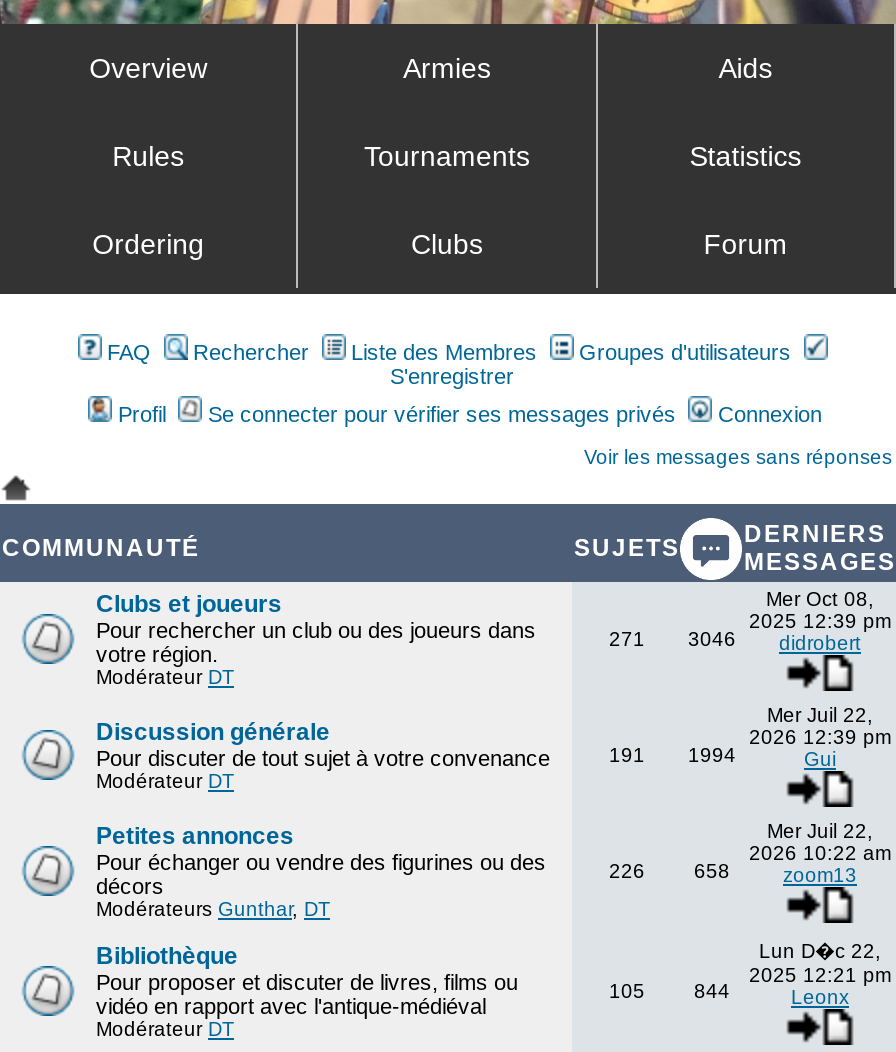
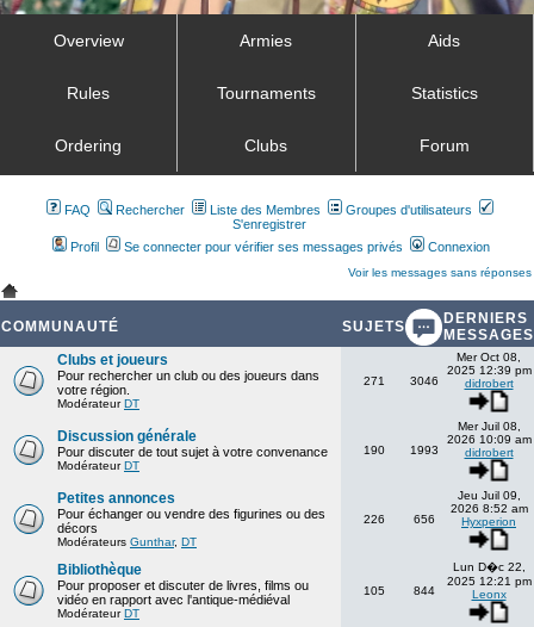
- Mer Juil 22,
- 2026 12:39 pm
- Gui
+ Mer Juil 08,
+ 2026 10:09 am
+ didrobert

- 191
- 1994
+ 190
+ 1993

- Mer Juil 22,
- 2026 10:22 am
- zoom13
+ Jeu Juil 09,
+ 2026 8:52 am
+ Hyxperion

- 658
+ 656
